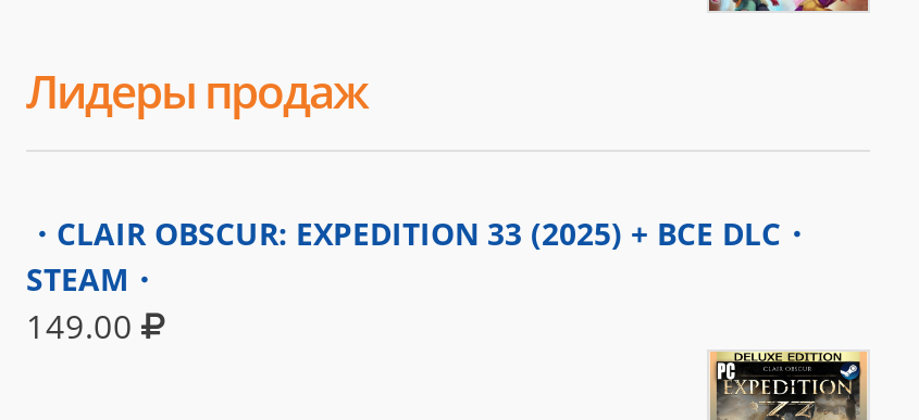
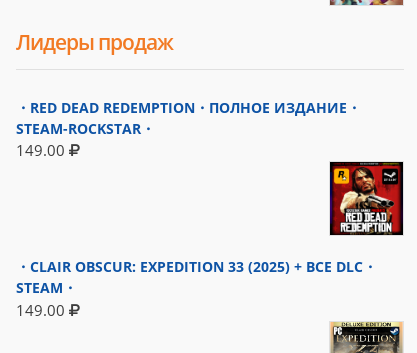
+ ・RED DEAD REDEMPTION・ПОЛНОЕ ИЗДАНИЕ・
+ STEAM-ROCKSTAR・
+ 149.00

+ [image]
